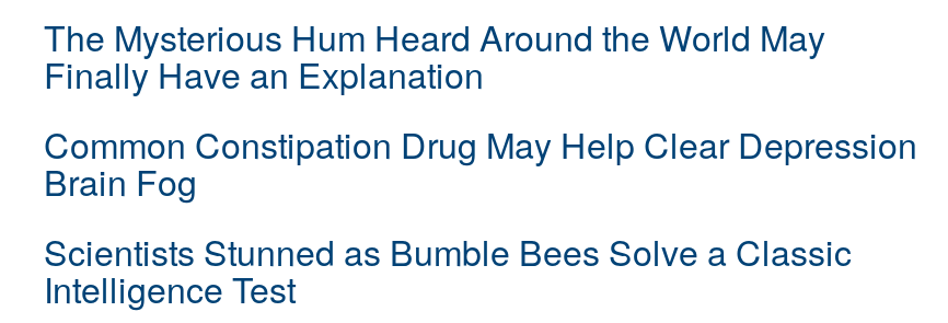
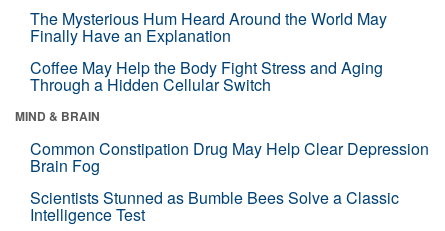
+ Coffee May Help the Body Fight Stress and Aging
+ Through a Hidden Cellular Switch
+ MIND & BRAIN
